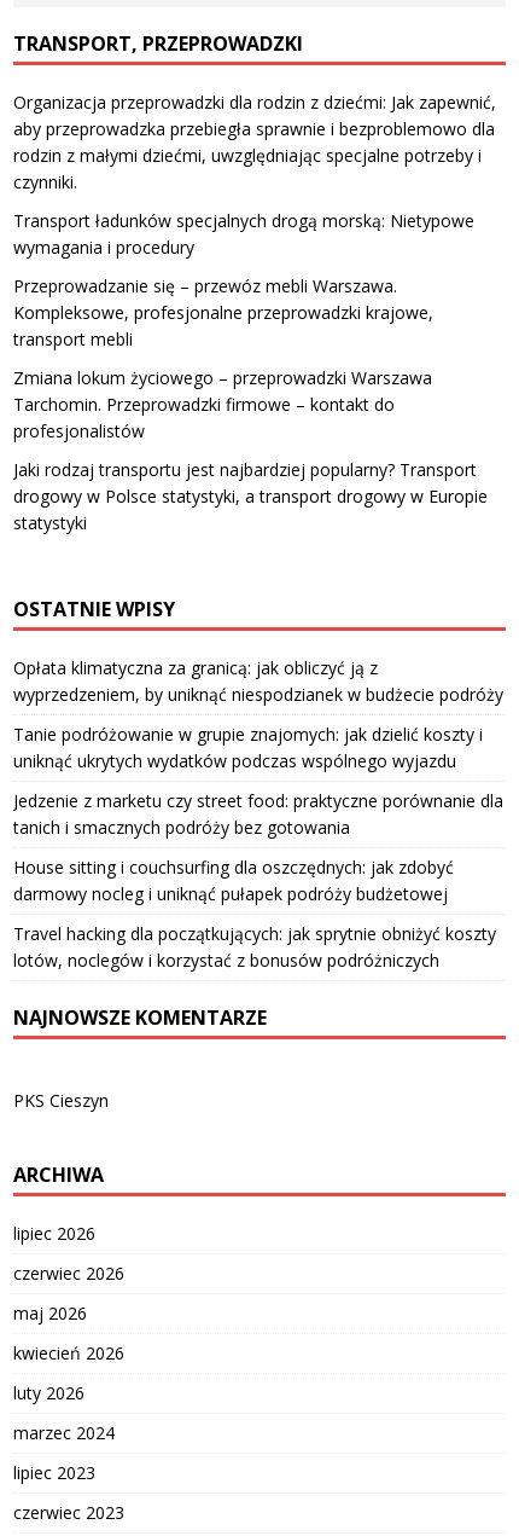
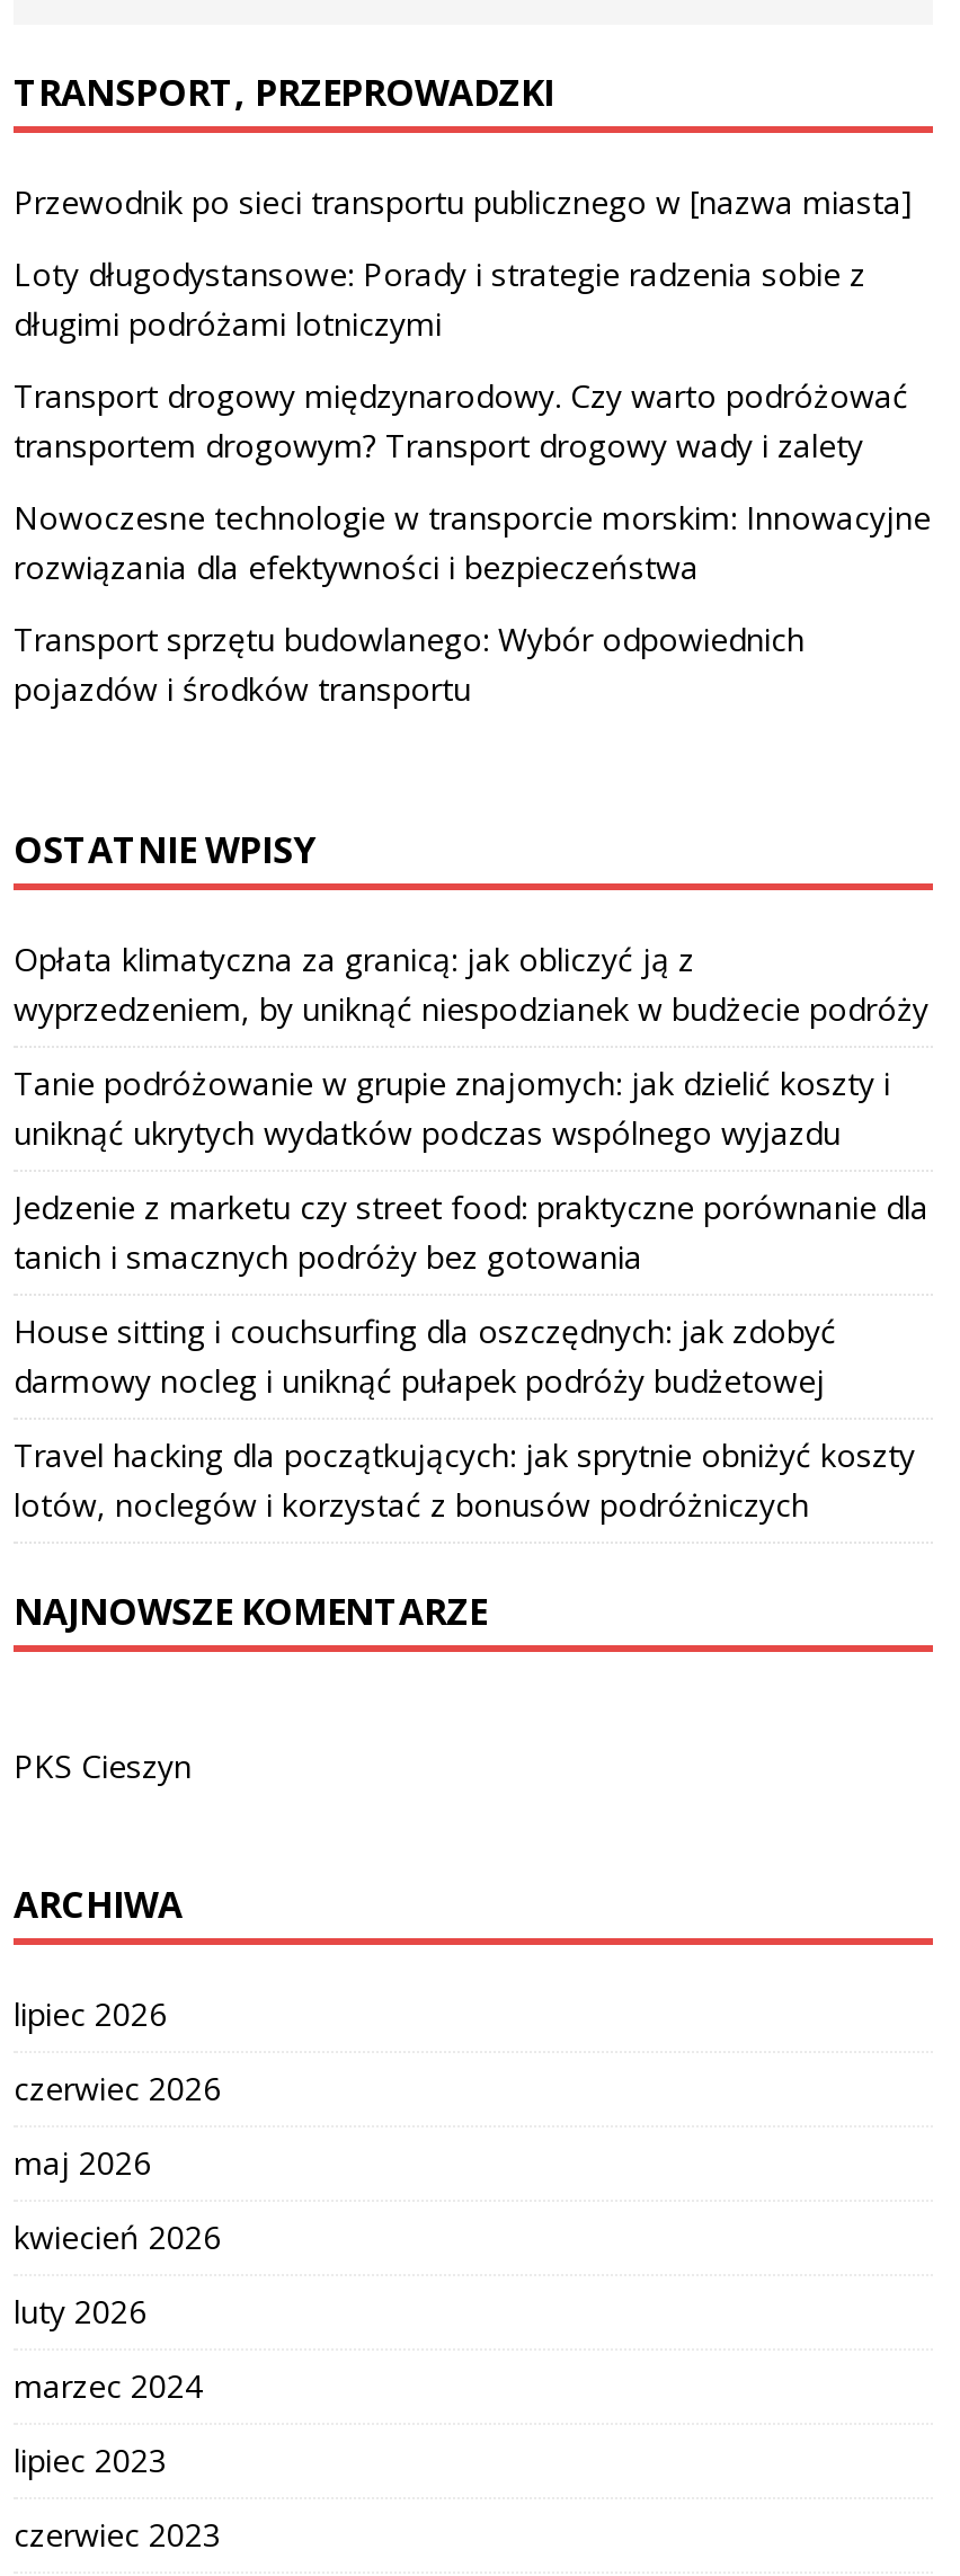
- Organizacja przeprowadzki dla rodzin z dziećmi: Jak zapewnić,
- aby przeprowadzka przebiegła sprawnie i bezproblemowo dla
- rodzin z małymi dziećmi, uwzględniając specjalne potrzeby i
- czynniki.
+ Przewodnik po sieci transportu publicznego w [nazwa miasta]

- Transport ładunków specjalnych drogą morską: Nietypowe
- wymagania i procedury
+ Loty długodystansowe: Porady i strategie radzenia sobie z
+ długimi podróżami lotniczymi

- Przeprowadzanie się – przewóz mebli Warszawa.
- Kompleksowe, profesjonalne przeprowadzki krajowe,
- transport mebli
+ Transport drogowy międzynarodowy. Czy warto podróżować
+ transportem drogowym? Transport drogowy wady i zalety

- Zmiana lokum życiowego – przeprowadzki Warszawa
- Tarchomin. Przeprowadzki firmowe – kontakt do
- profesjonalistów
+ Nowoczesne technologie w transporcie morskim: Innowacyjne
+ rozwiązania dla efektywności i bezpieczeństwa

- Jaki rodzaj transportu jest najbardziej popularny? Transport
- drogowy w Polsce statystyki, a transport drogowy w Europie
- statystyki
+ Transport sprzętu budowlanego: Wybór odpowiednich
+ pojazdów i środków transportu
